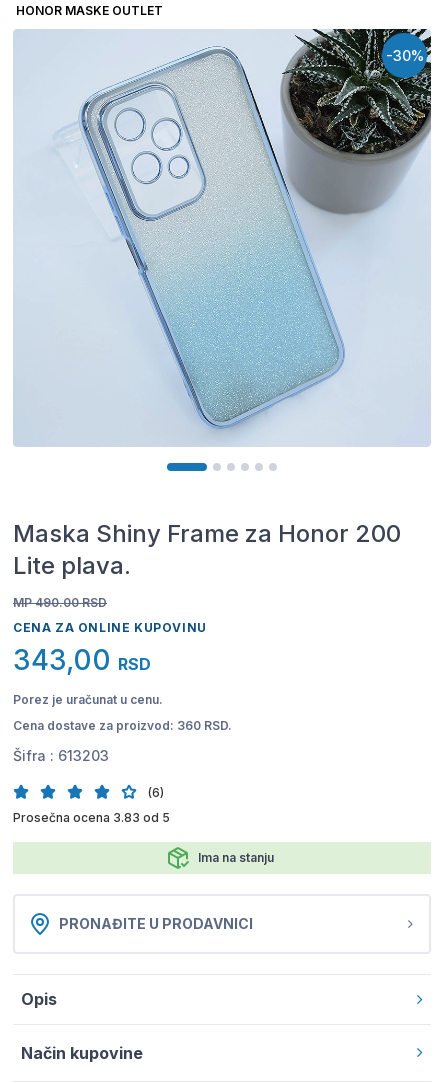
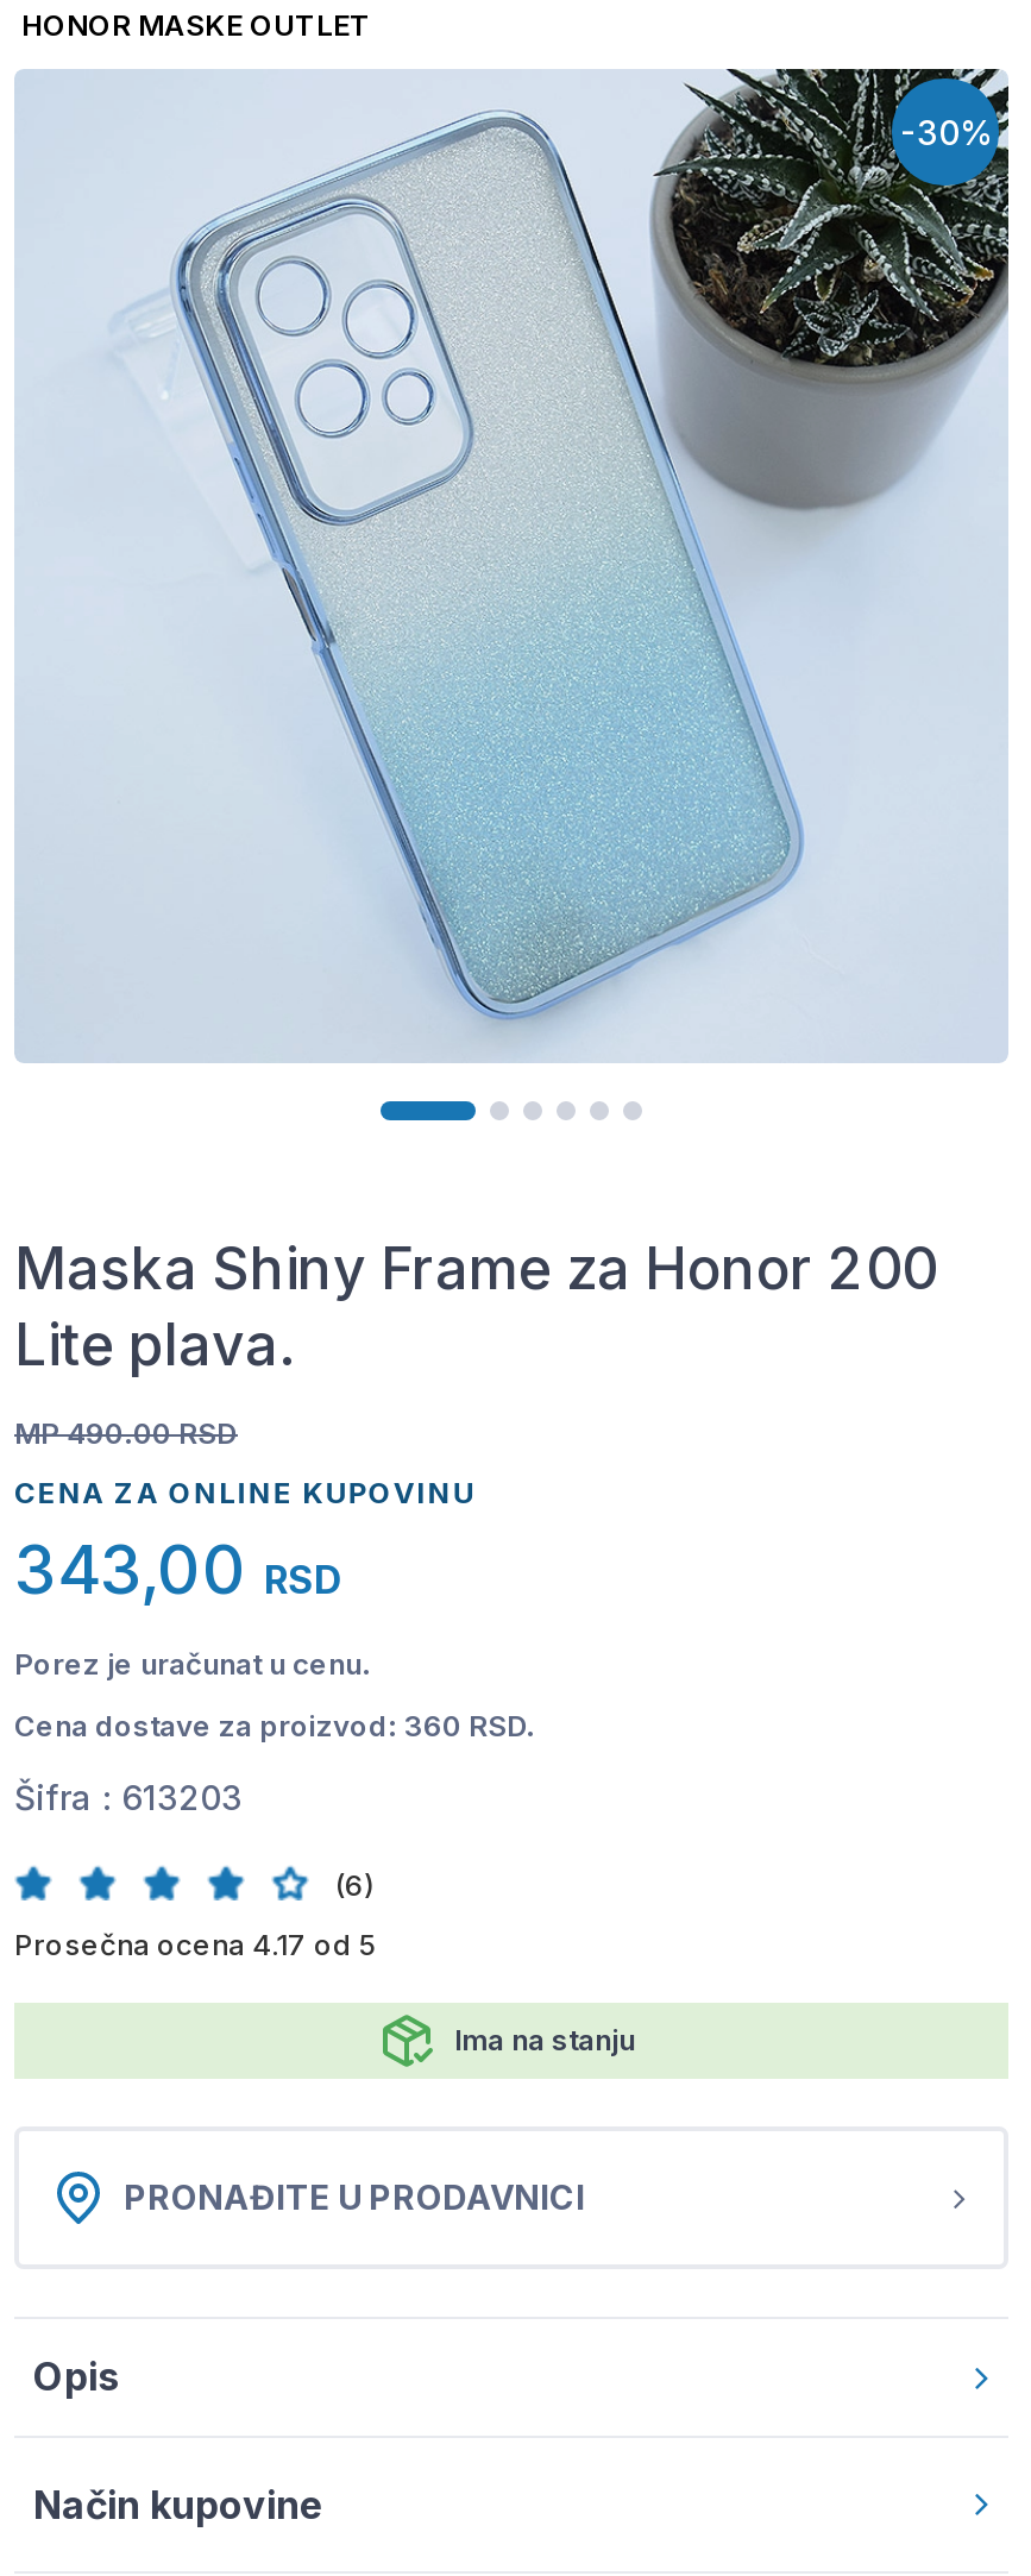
- Prosečna ocena 3.83 od 5
+ Prosečna ocena 4.17 od 5
